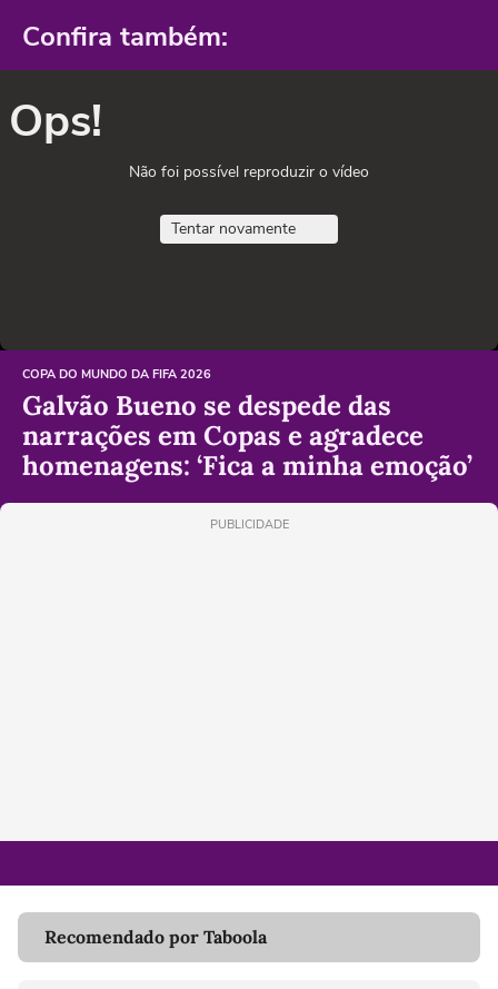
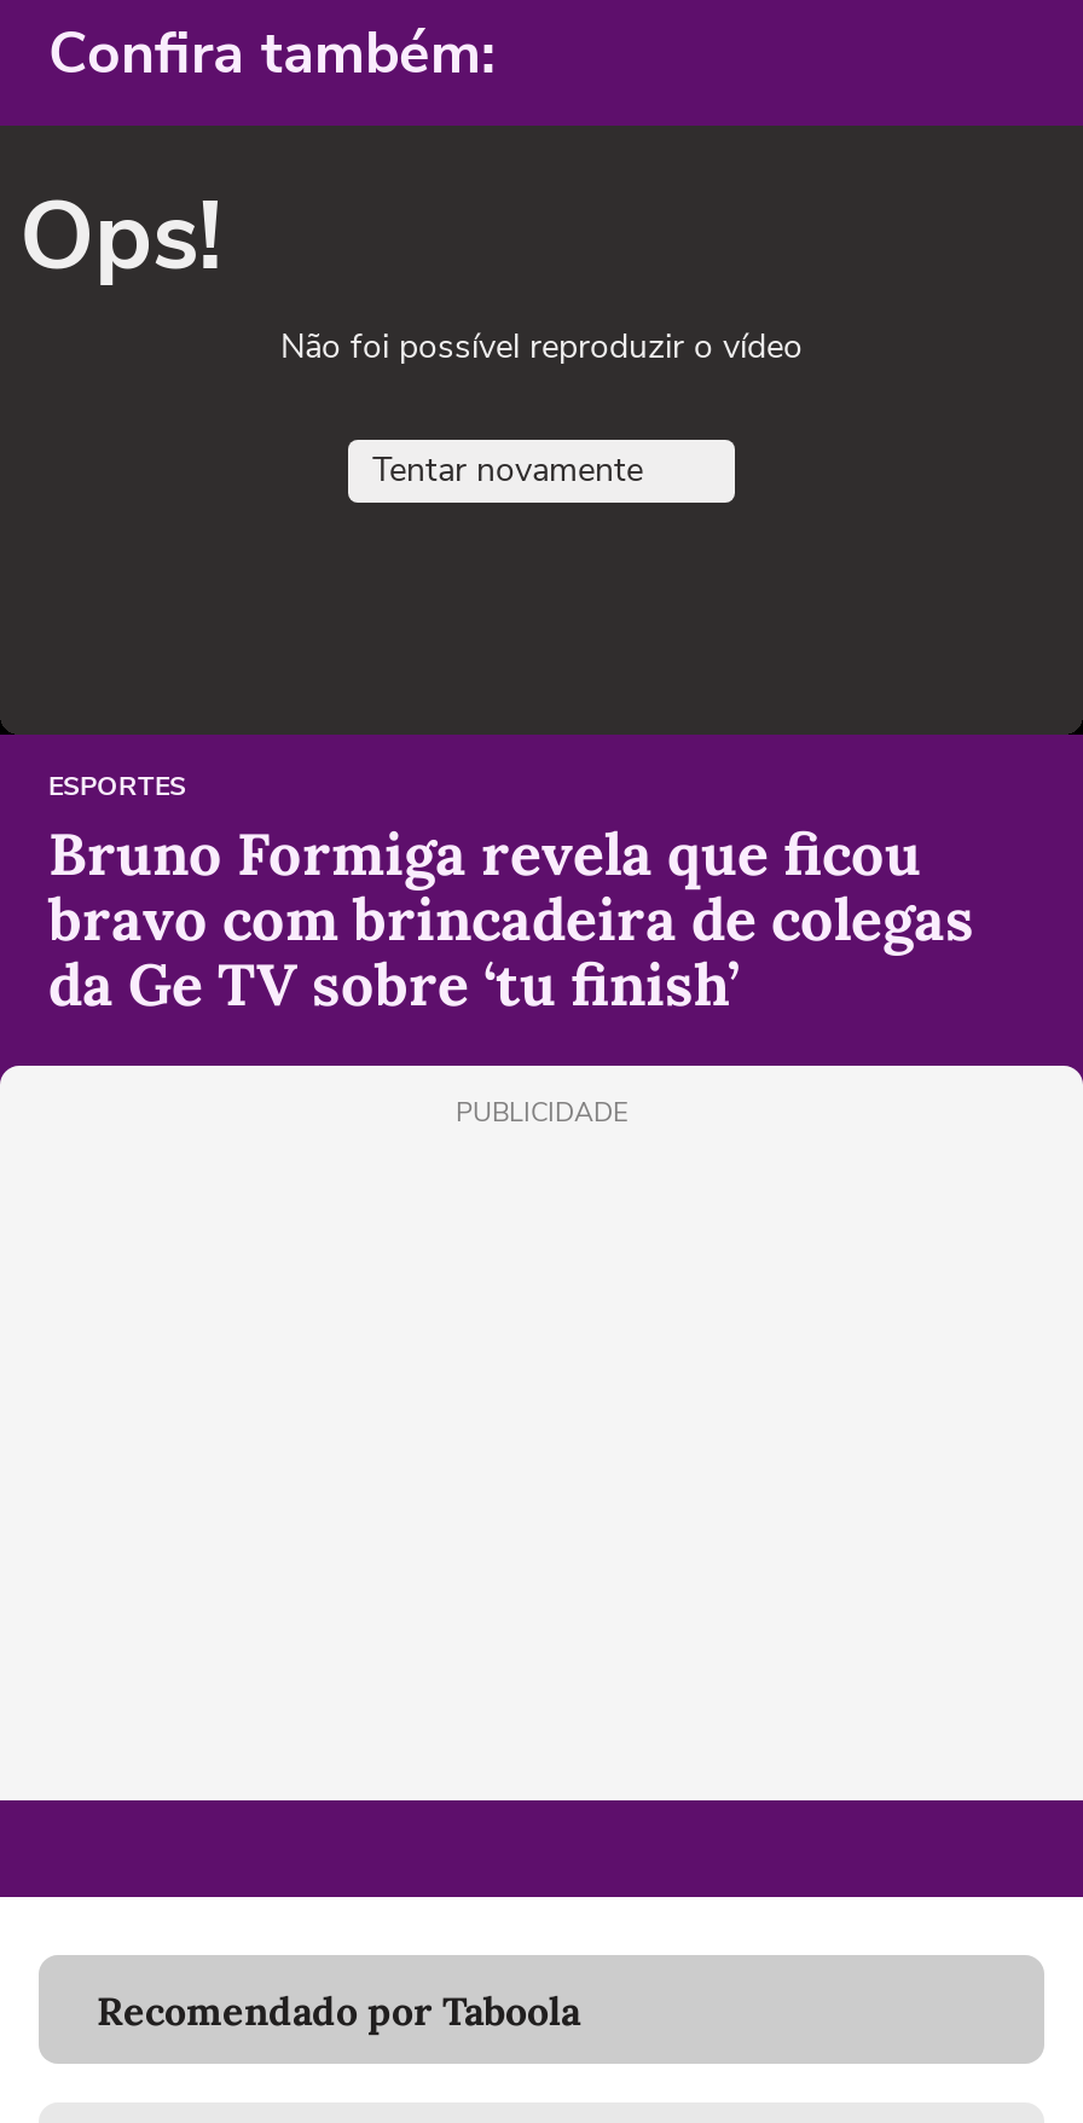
- COPA DO MUNDO DA FIFA 2026
- Galvão Bueno se despede das
- narrações em Copas e agradece
- homenagens: ‘Fica a minha emoção’
+ ESPORTES
+ Bruno Formiga revela que ficou
+ bravo com brincadeira de colegas
+ da Ge TV sobre ‘tu finish’
